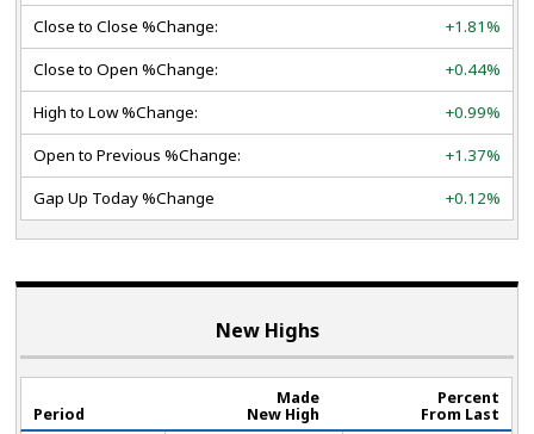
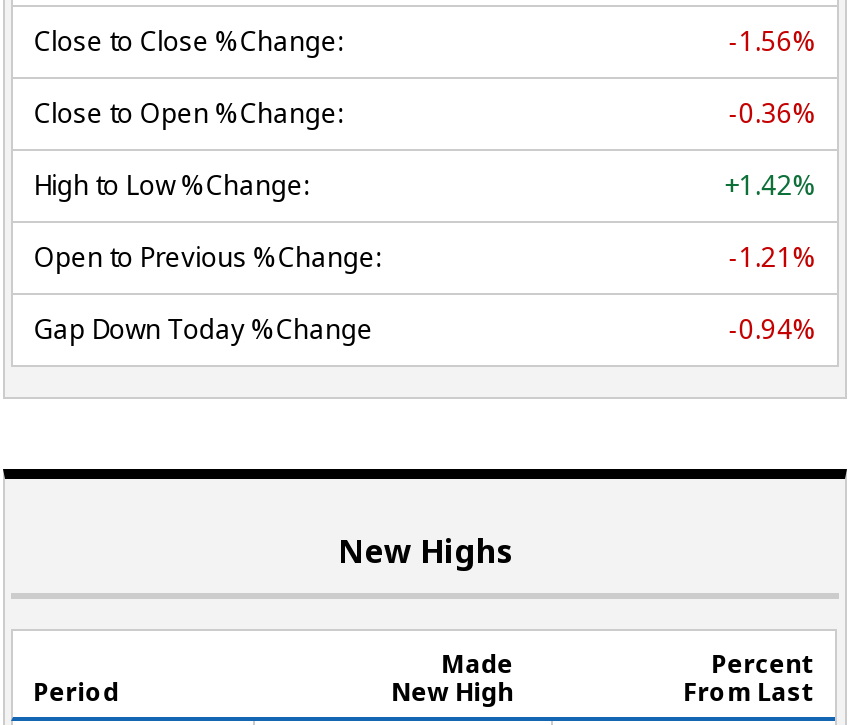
- +1.81%
+ -1.56%

- +0.44%
+ -0.36%

- +0.99%
+ +1.42%

- +1.37%
+ -1.21%

- Gap Up Today %Change
+ Gap Down Today %Change

- +0.12%
+ -0.94%
